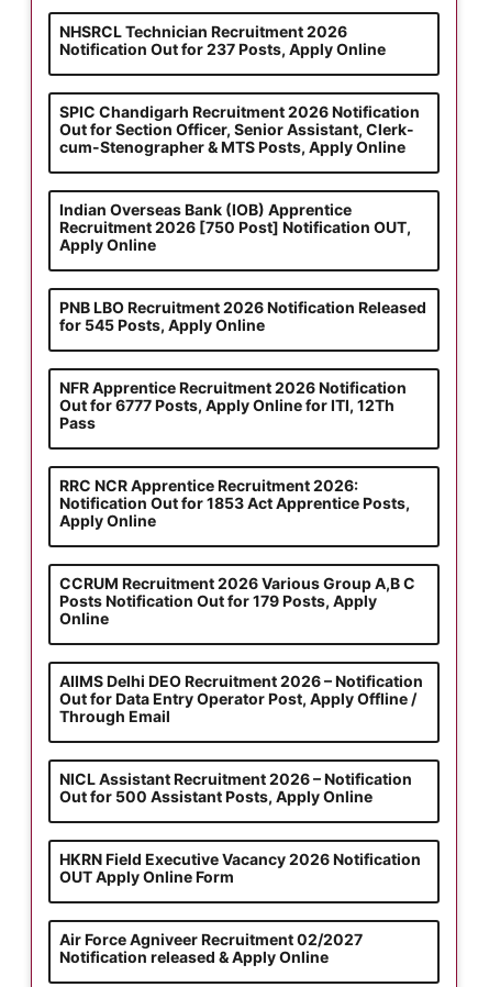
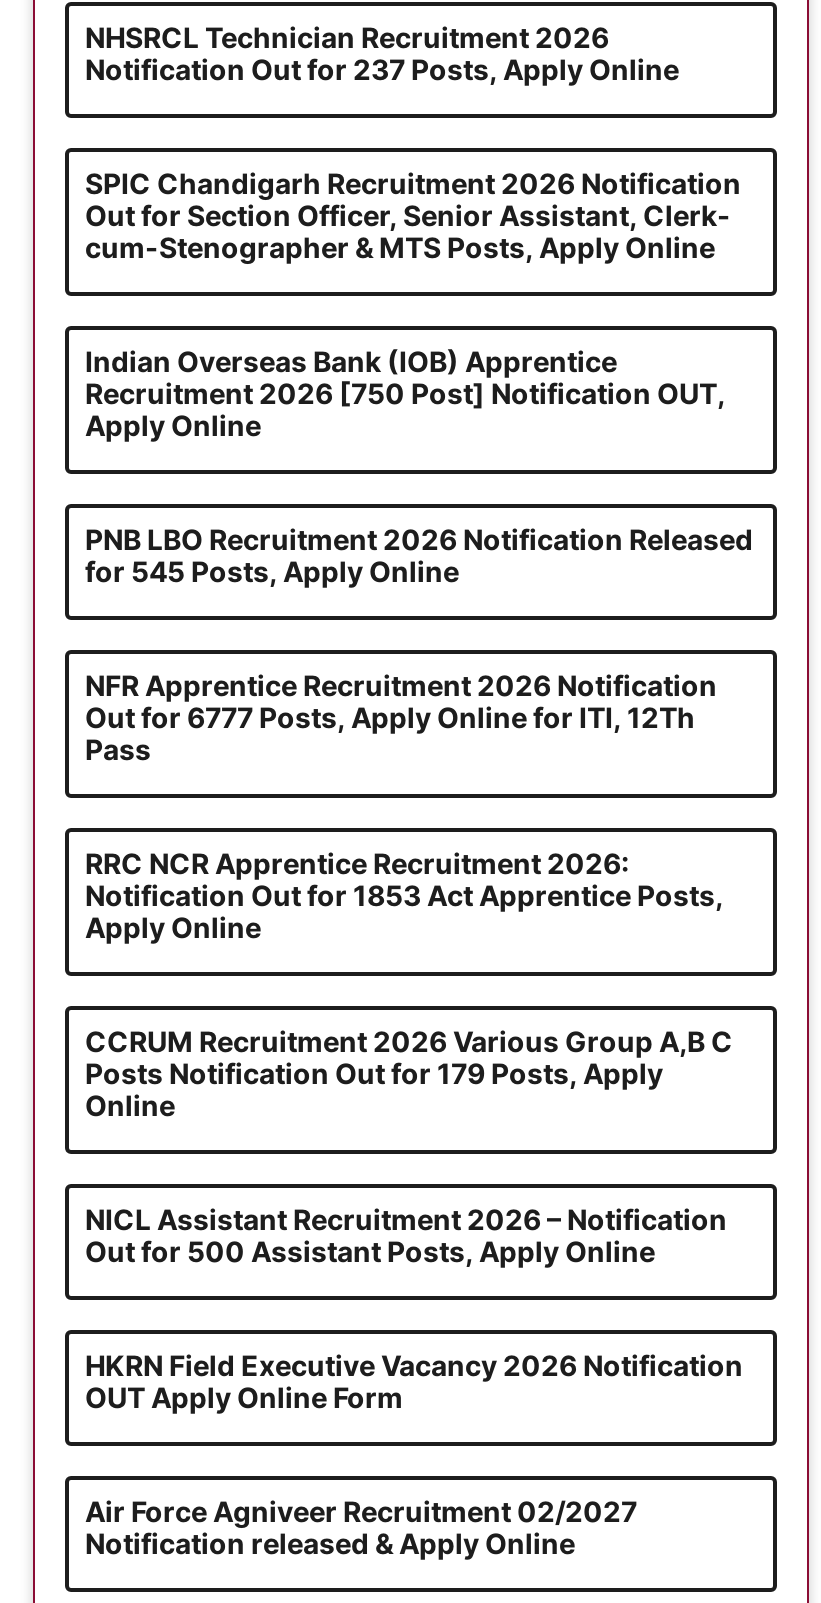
- AIIMS Delhi DEO Recruitment 2026 – Notification
- Out for Data Entry Operator Post, Apply Offline /
- Through Email
